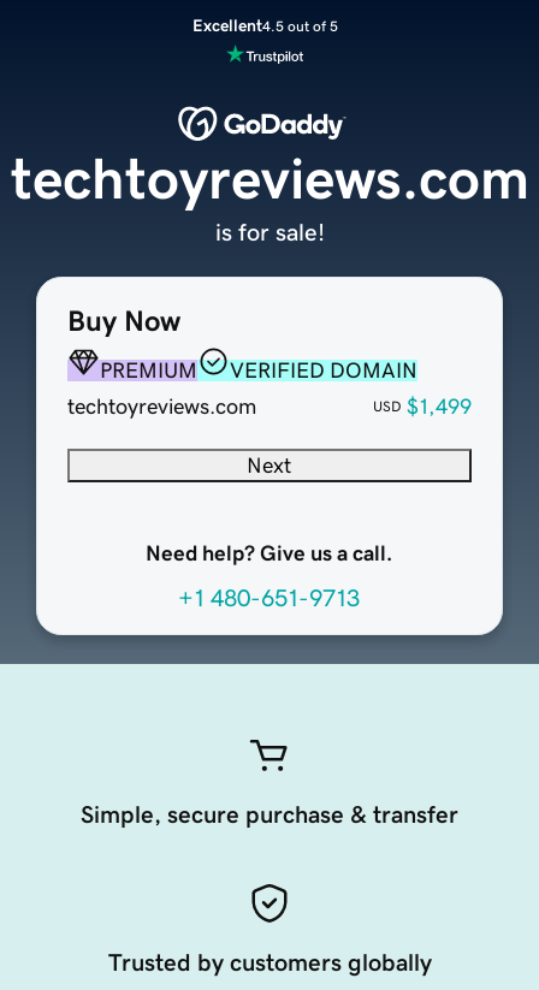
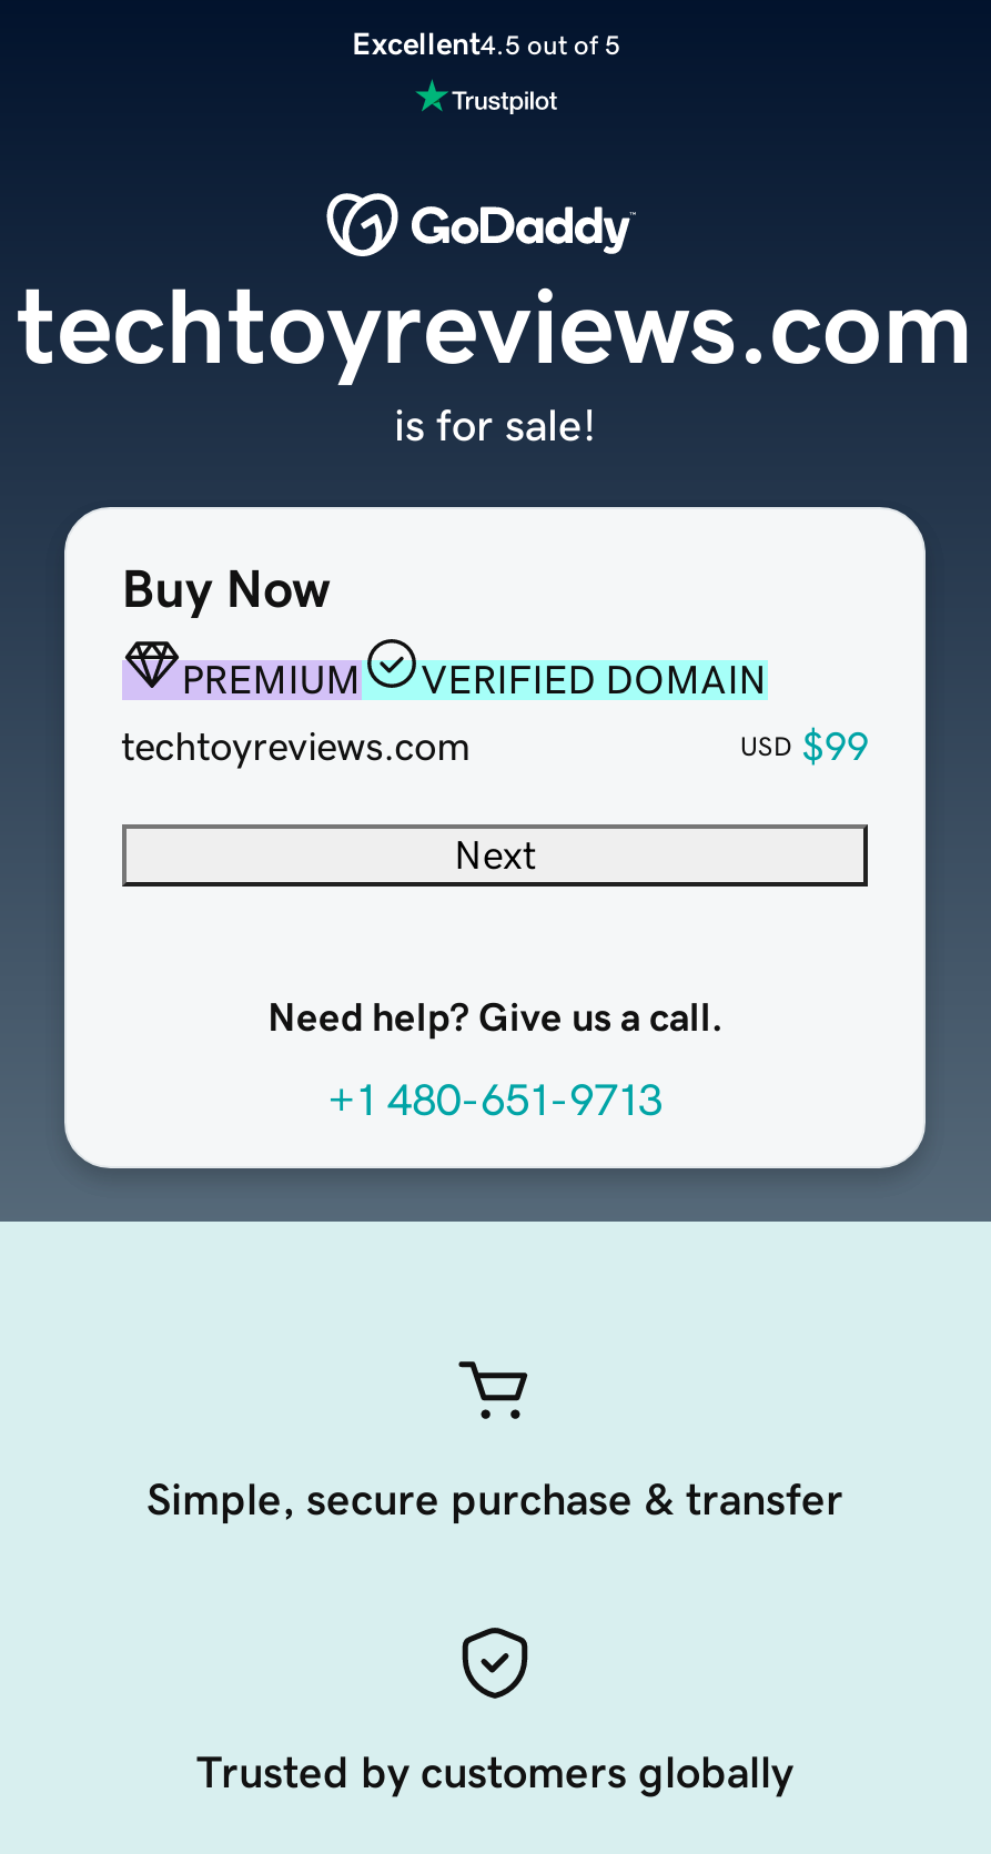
- USD $1,499
+ USD $99
